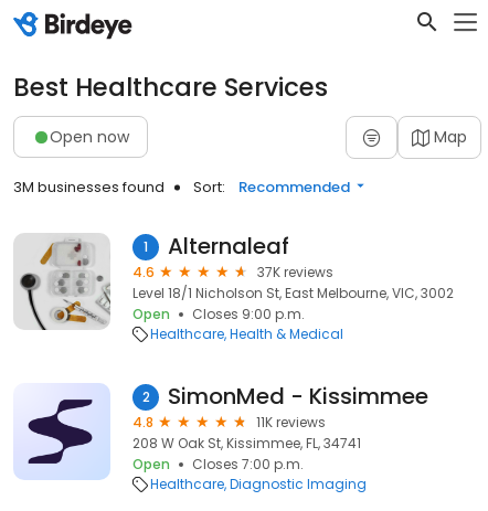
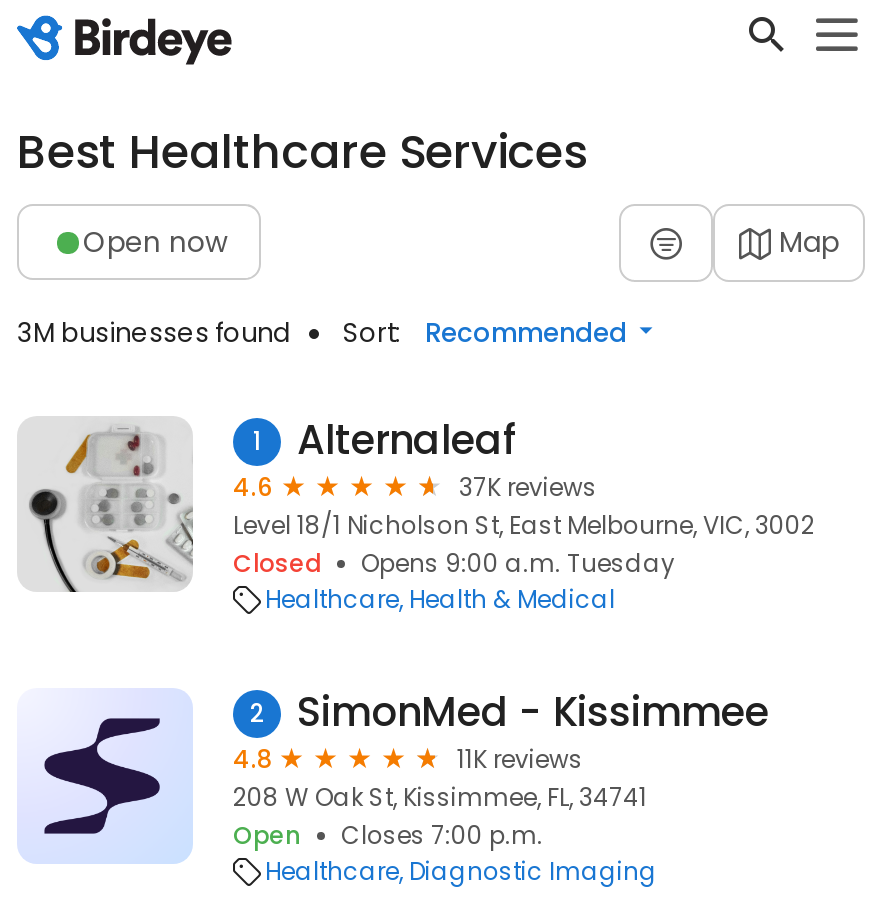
- Open
- Closes 9:00 p.m.
+ Closed
+ Opens 9:00 a.m. Tuesday
